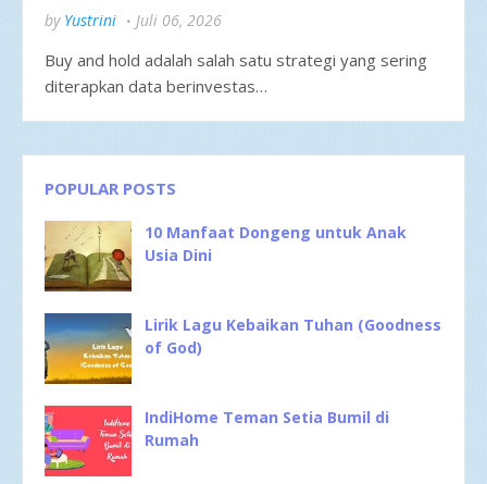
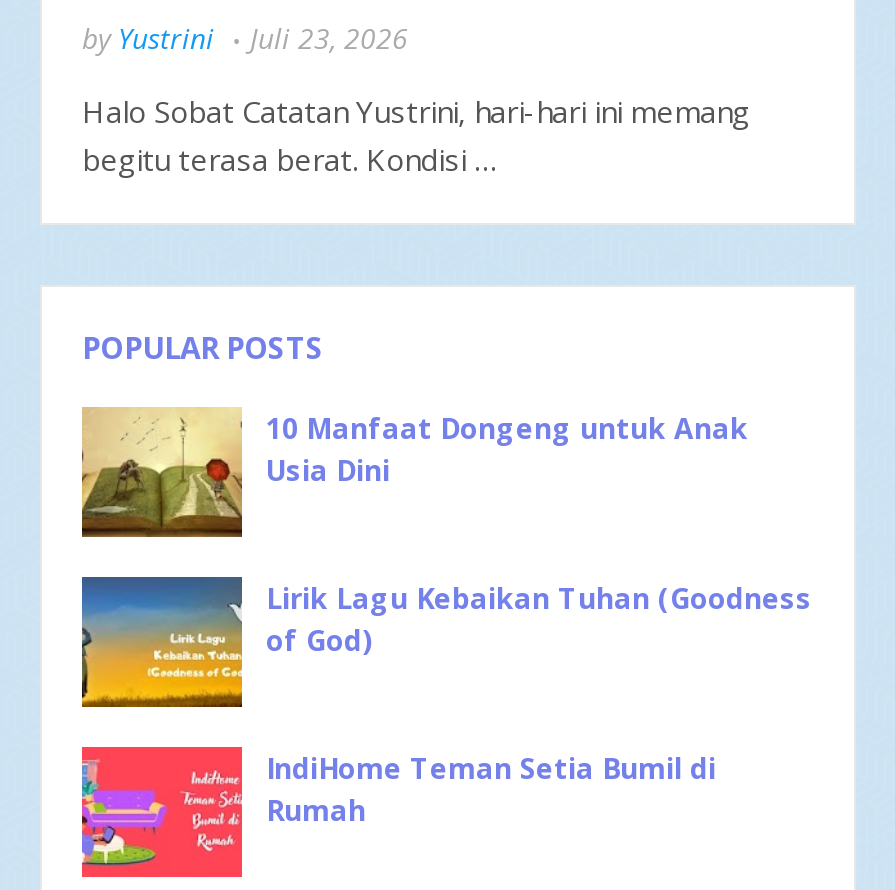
- by Yustrini Juli 06, 2026
+ by Yustrini Juli 23, 2026

- Buy and hold adalah salah satu strategi yang sering
- diterapkan data berinvestas…
+ Halo Sobat Catatan Yustrini, hari-hari ini memang
+ begitu terasa berat. Kondisi …
